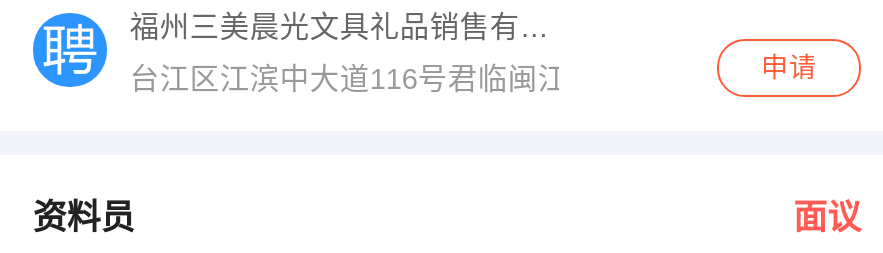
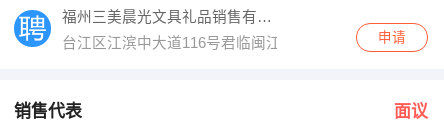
- 资料员
+ 销售代表
